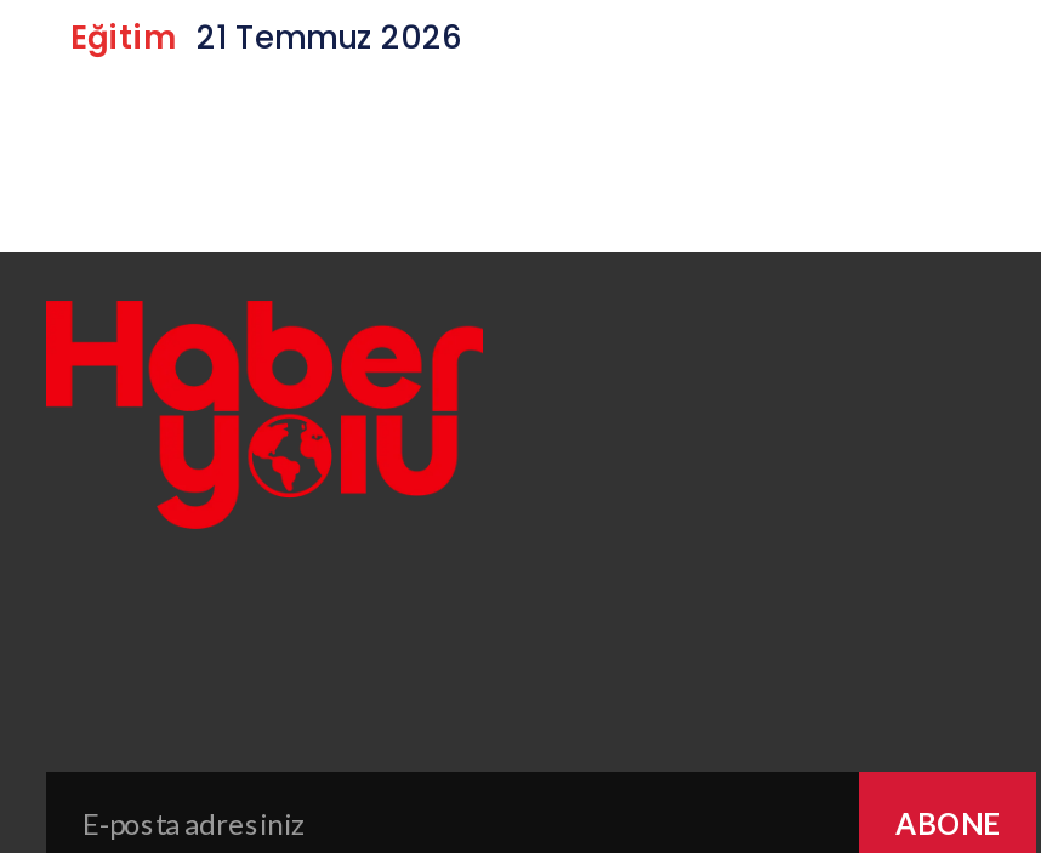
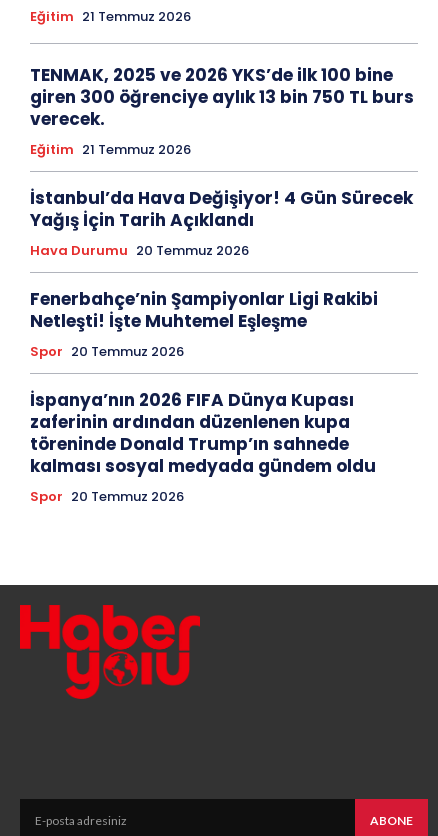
+ TENMAK, 2025 ve 2026 YKS’de ilk 100 bine
+ giren 300 öğrenciye aylık 13 bin 750 TL burs
+ verecek.
+ Eğitim 21 Temmuz 2026
+ İstanbul’da Hava Değişiyor! 4 Gün Sürecek
+ Yağış İçin Tarih Açıklandı
+ Hava Durumu 20 Temmuz 2026
+ Fenerbahçe’nin Şampiyonlar Ligi Rakibi
+ Netleşti! İşte Muhtemel Eşleşme
+ Spor 20 Temmuz 2026
+ İspanya’nın 2026 FIFA Dünya Kupası
+ zaferinin ardından düzenlenen kupa
+ töreninde Donald Trump’ın sahnede
+ kalması sosyal medyada gündem oldu
+ Spor 20 Temmuz 2026
